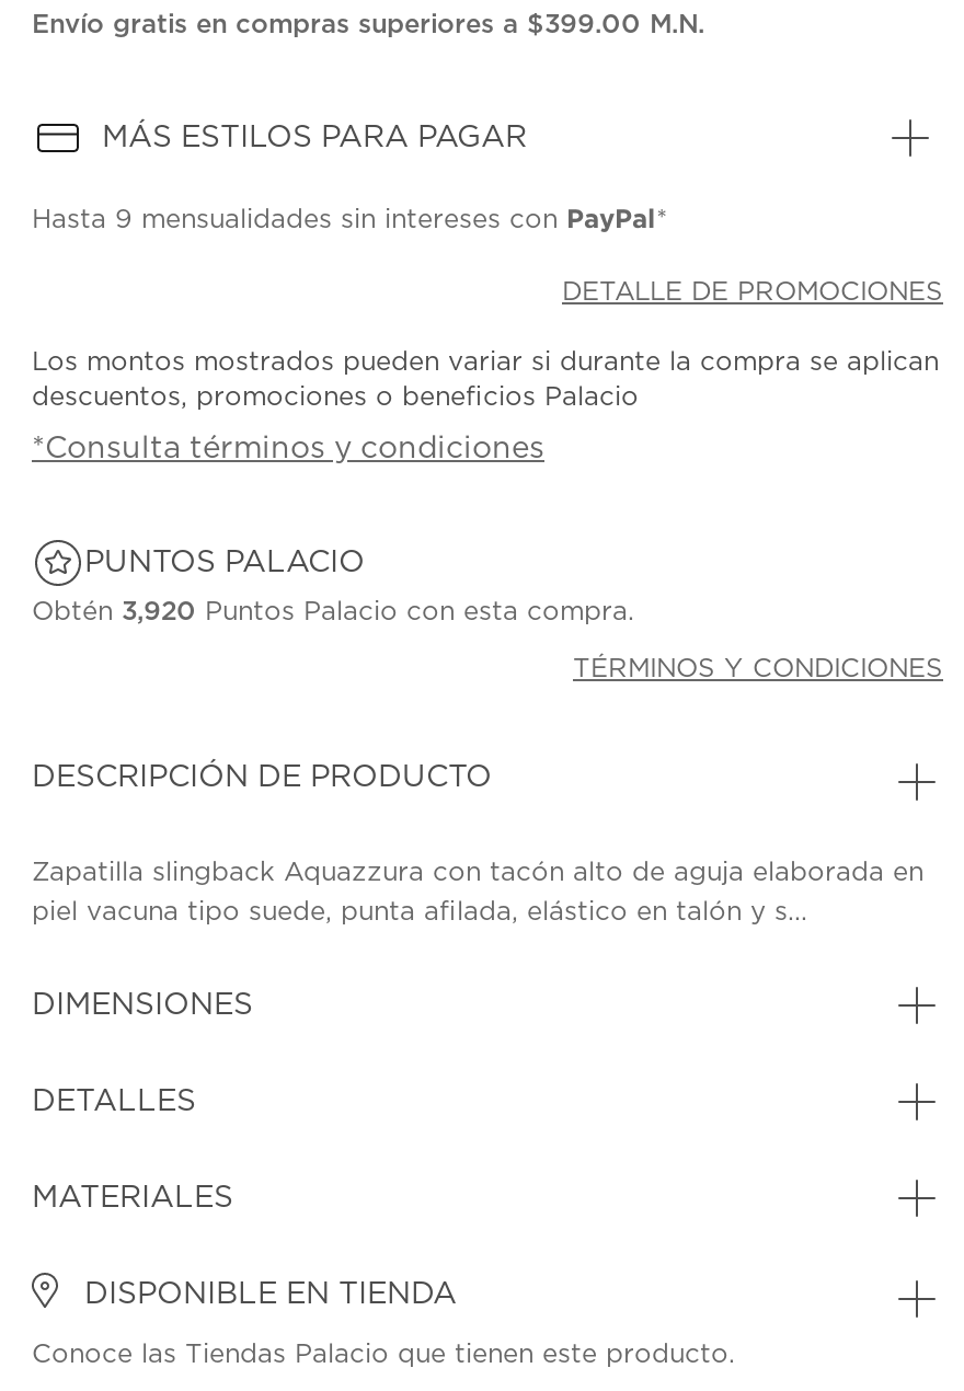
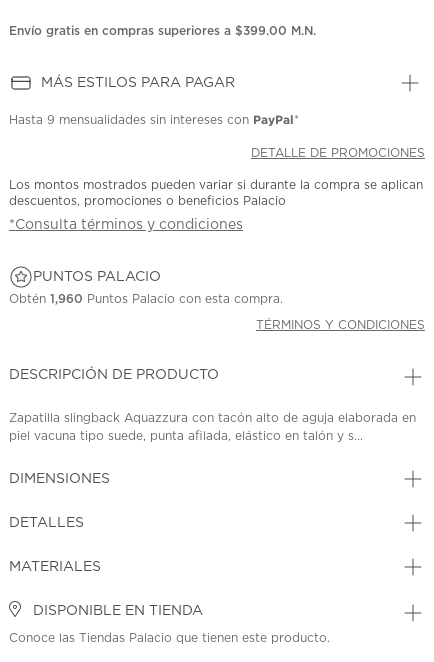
- Obtén 3,920 Puntos Palacio con esta compra.
+ Obtén 1,960 Puntos Palacio con esta compra.
